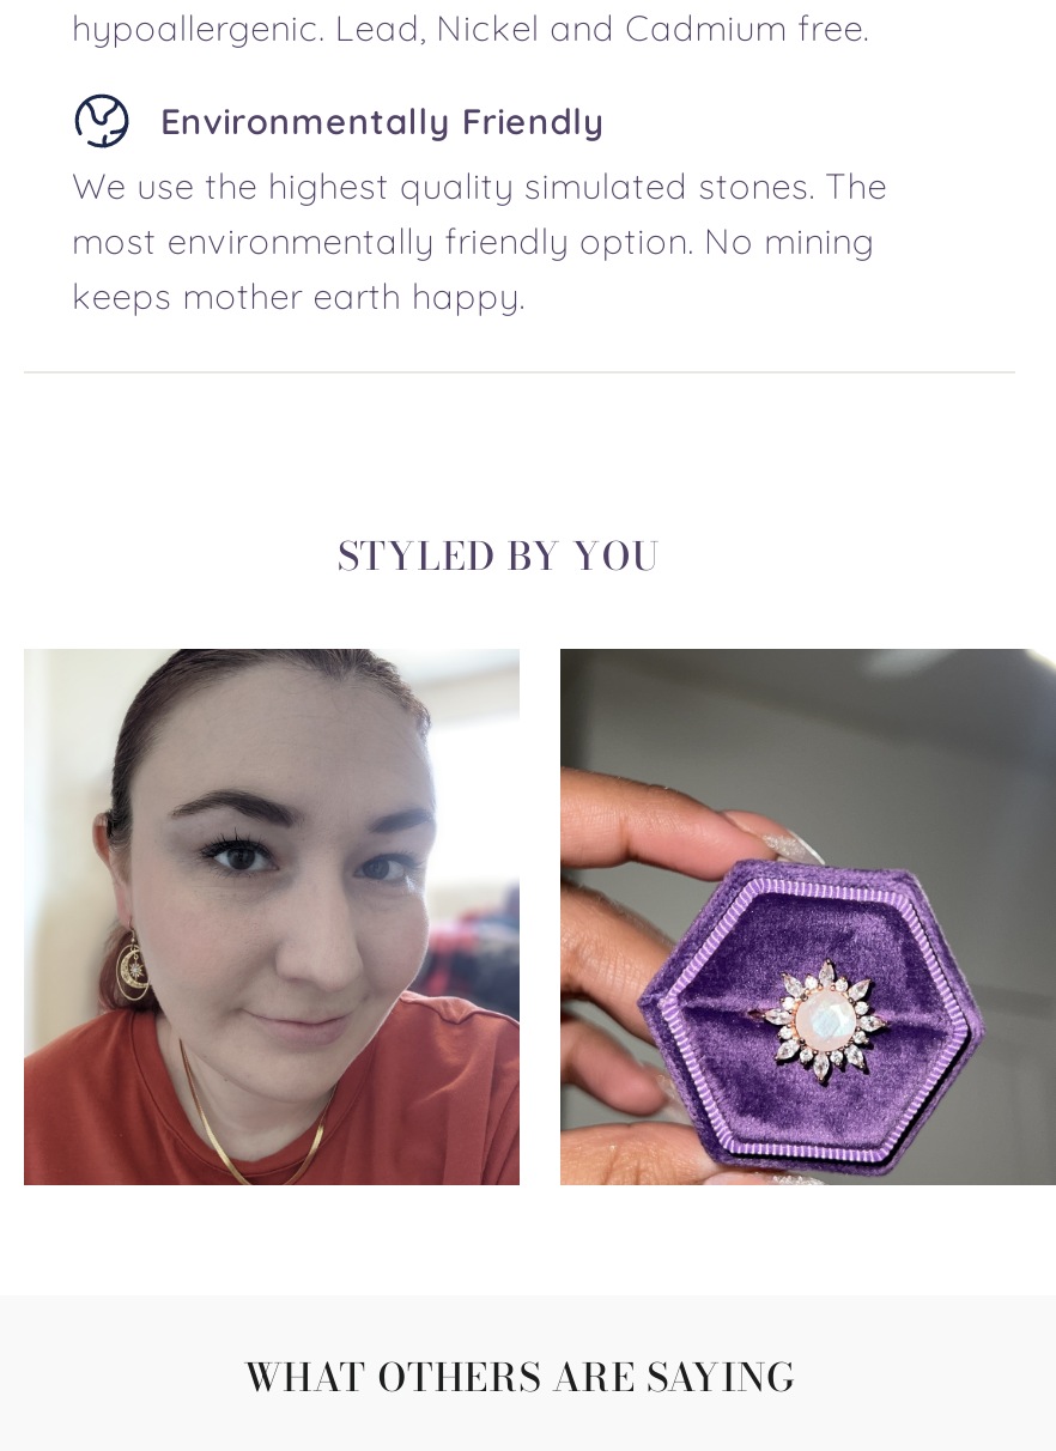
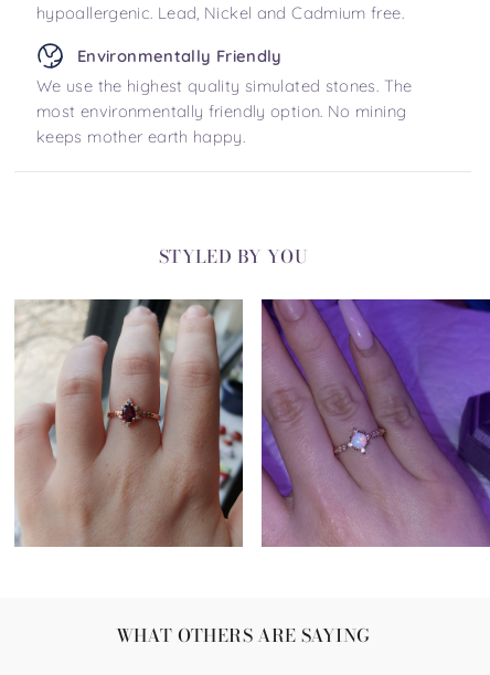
- [image]
+ [image]

- [image]
+ [image]
